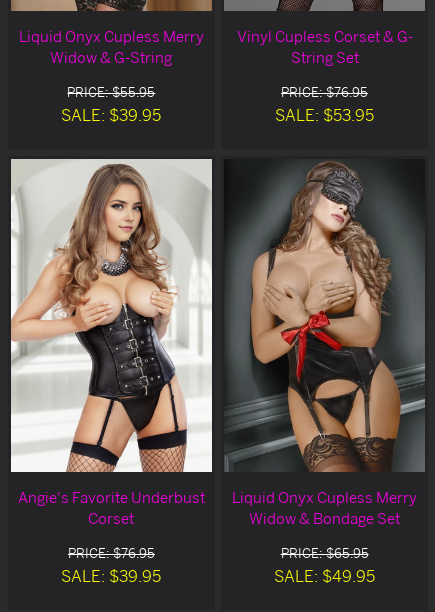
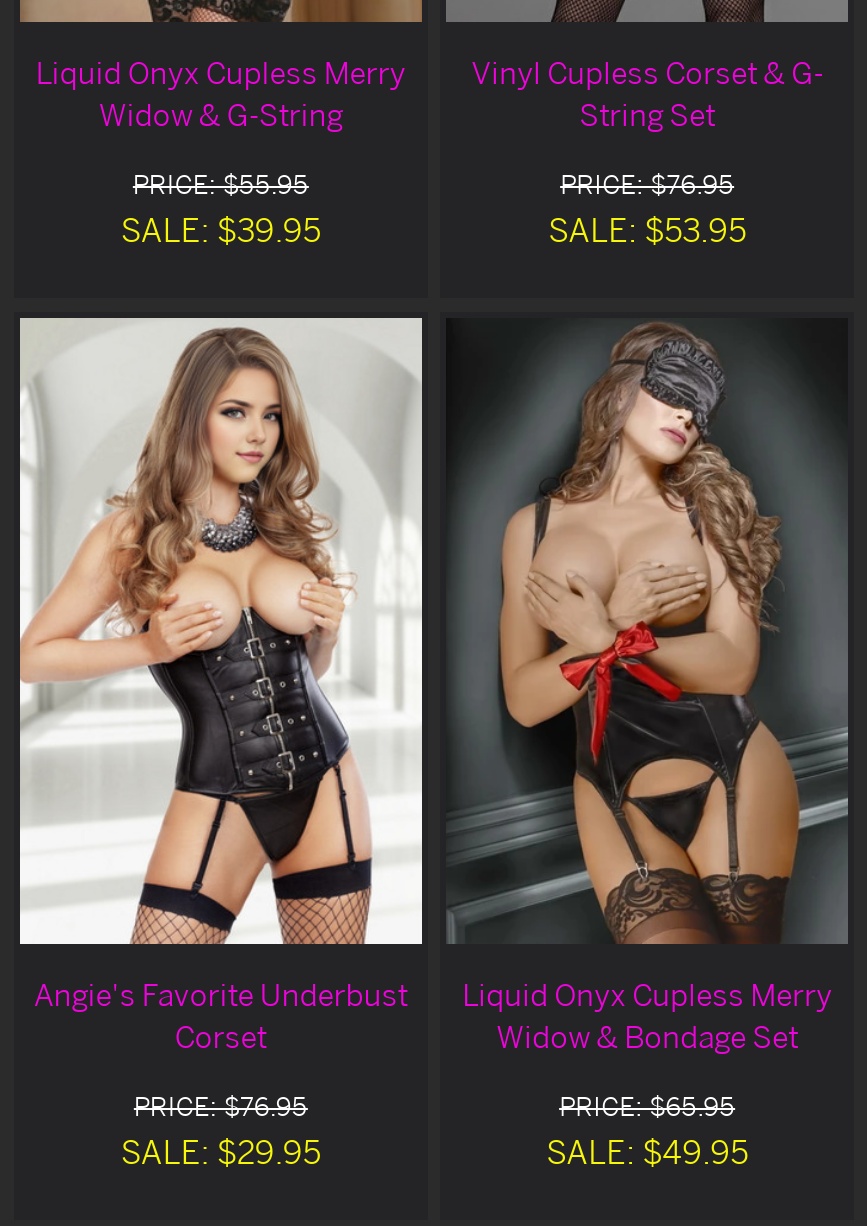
- SALE: $39.95
+ SALE: $29.95
